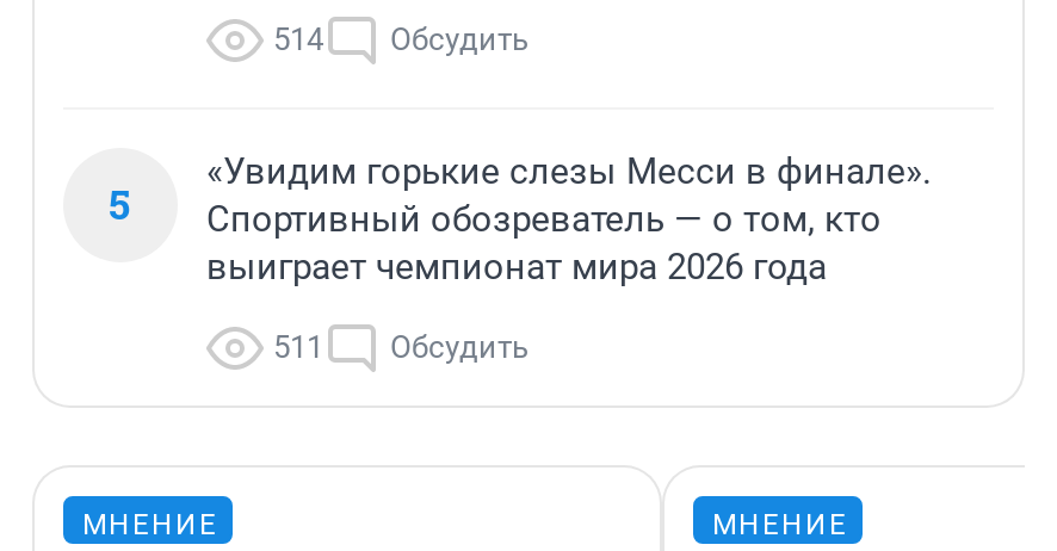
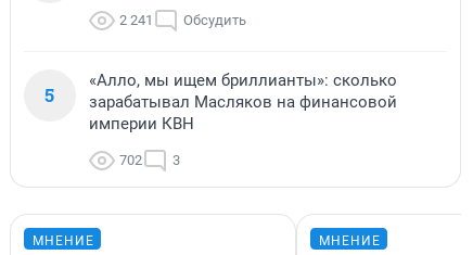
- 514 Обсудить
+ 2 241 Обсудить

- «Увидим горькие слезы Месси в финале».
- Спортивный обозреватель — о том, кто
- выиграет чемпионат мира 2026 года
+ «Алло, мы ищем бриллианты»: сколько
+ зарабатывал Масляков на финансовой
+ империи КВН

- 511
- Обсудить
+ 702
+ 3
